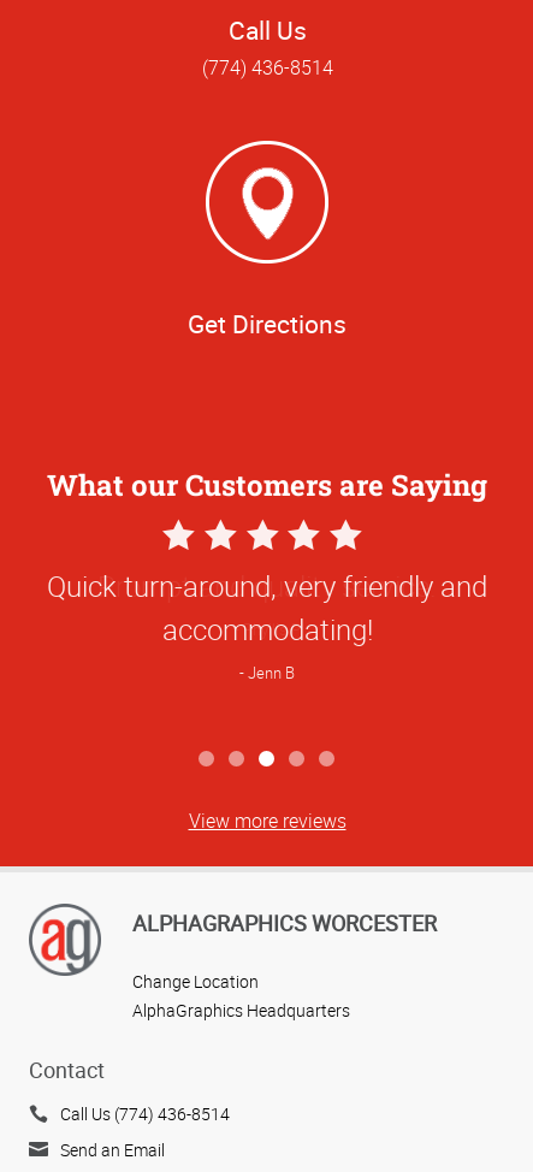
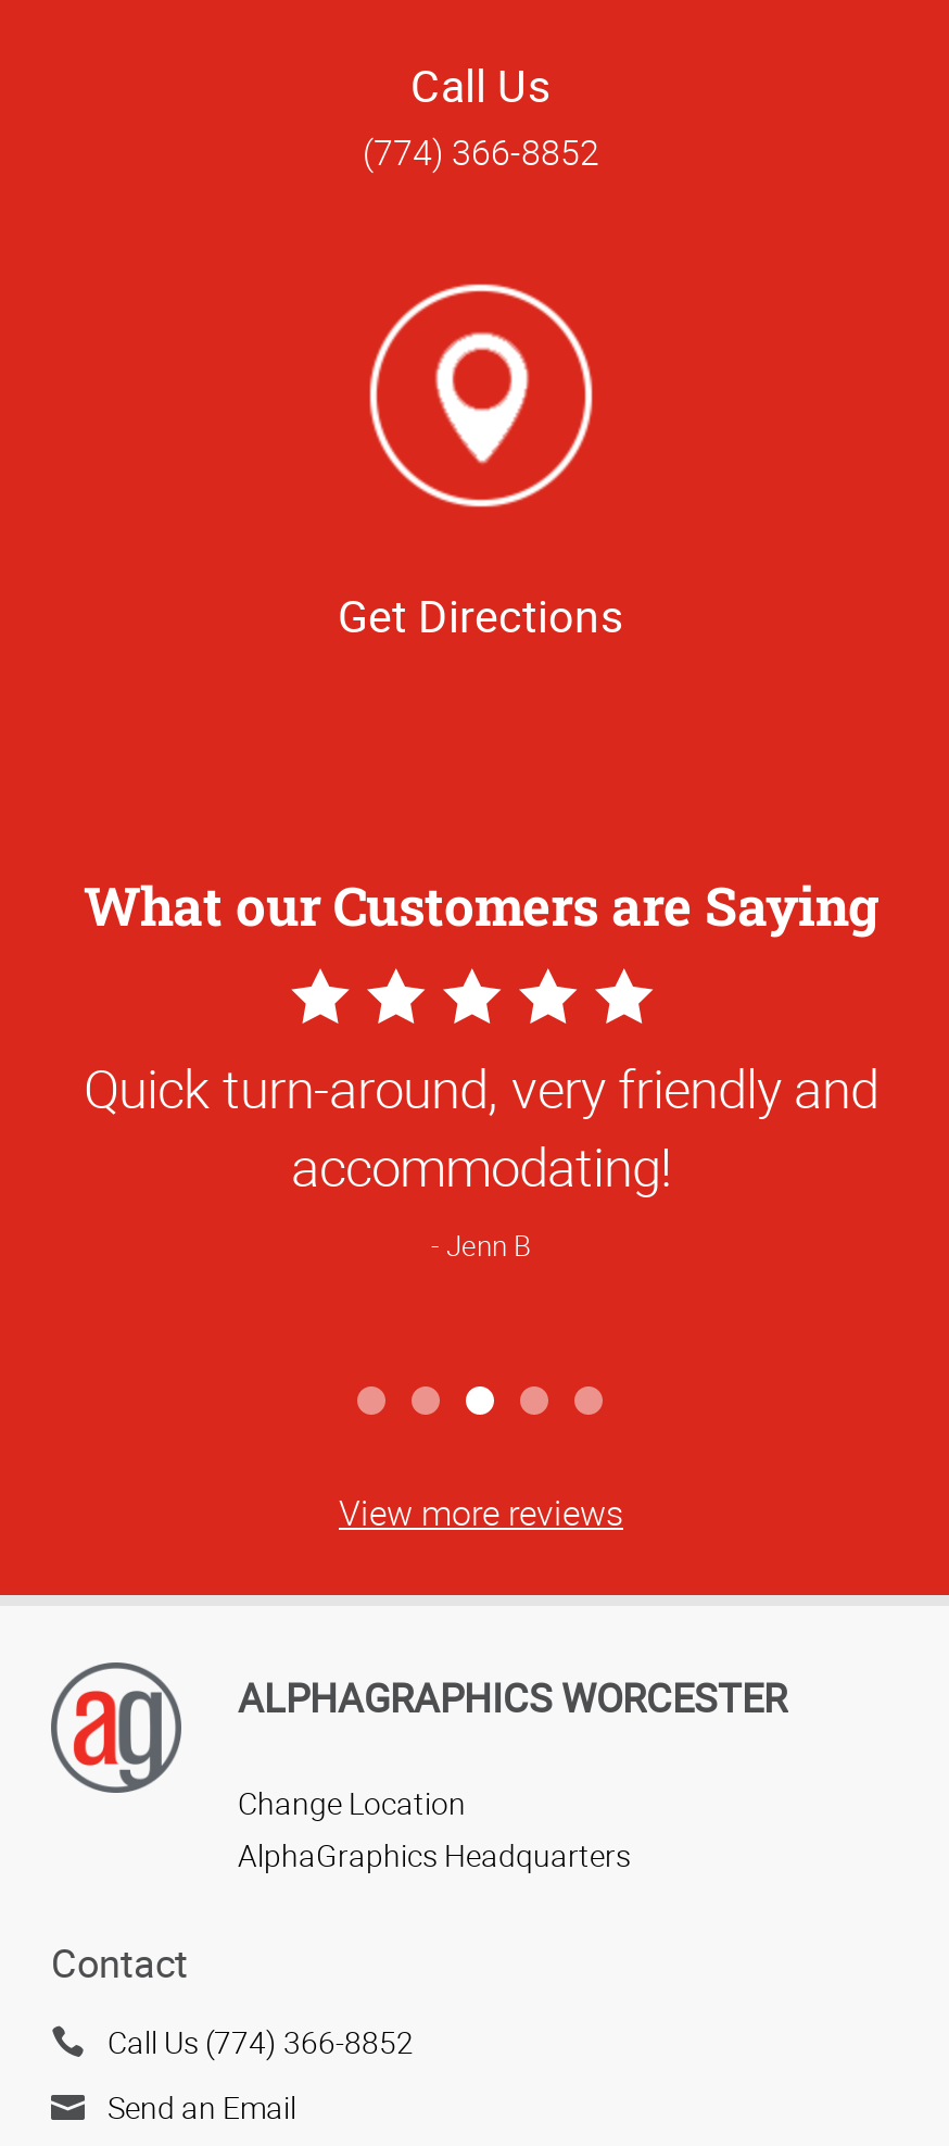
- (774) 436-8514
+ (774) 366-8852

- Call Us (774) 436-8514
+ Call Us (774) 366-8852
